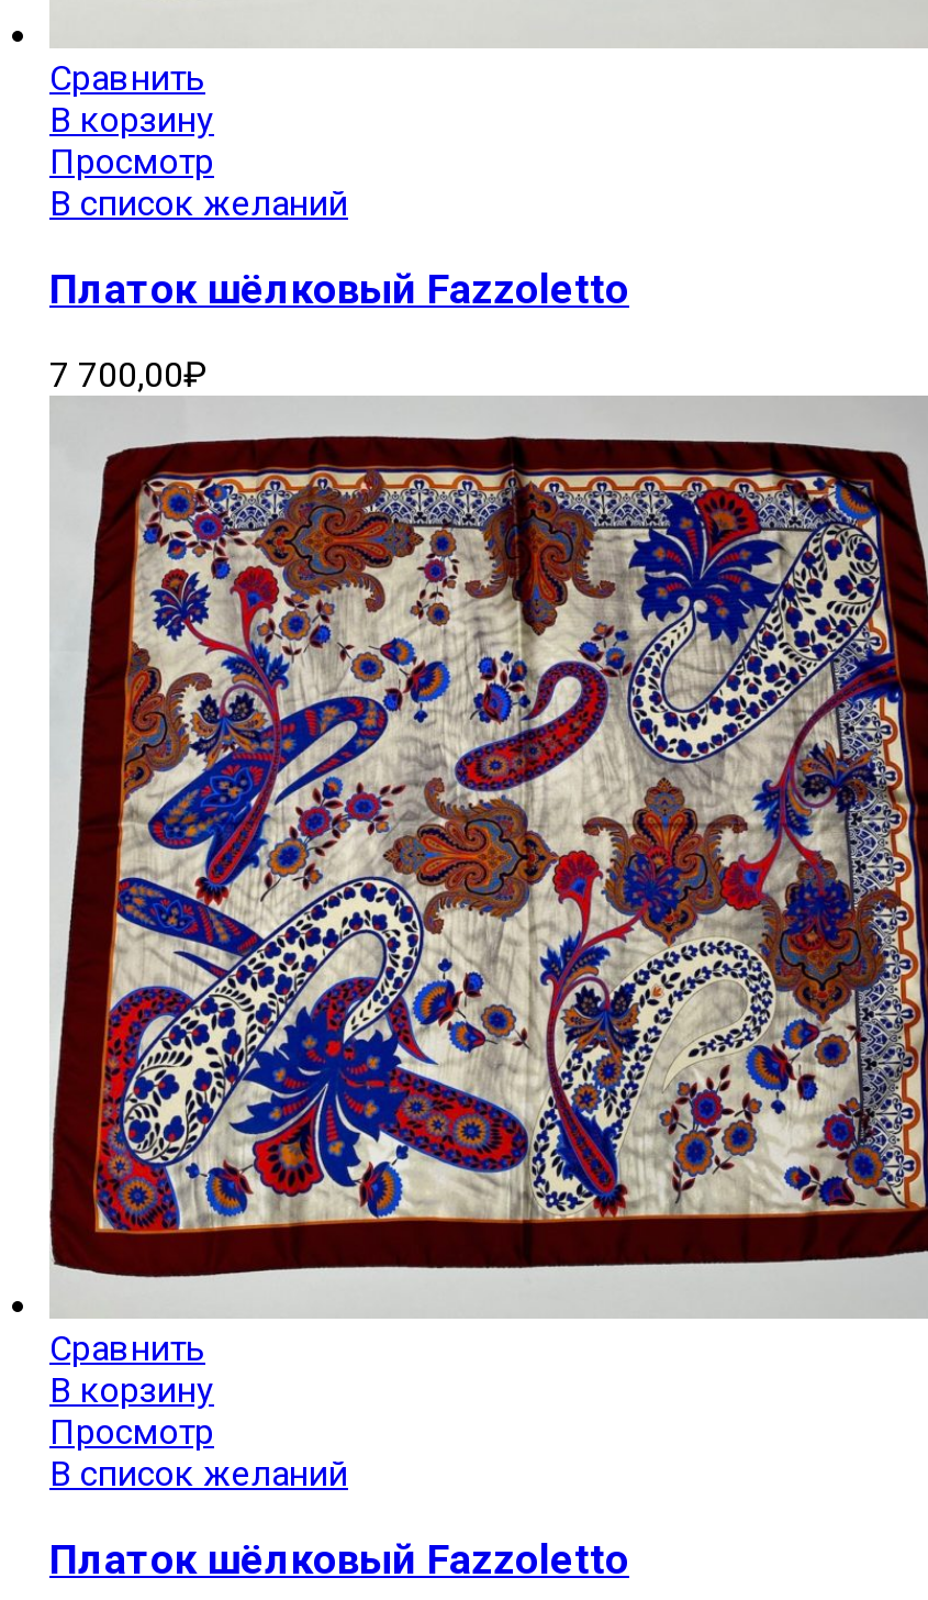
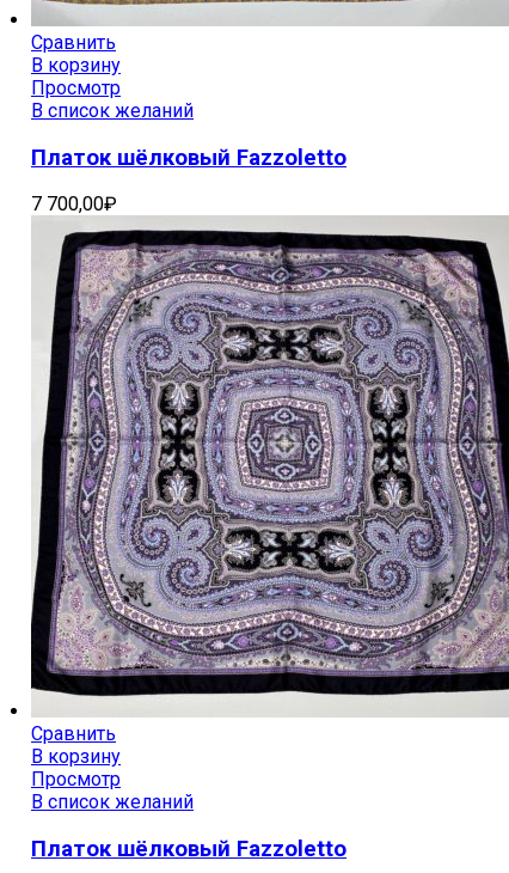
- [image]
+ [image]
